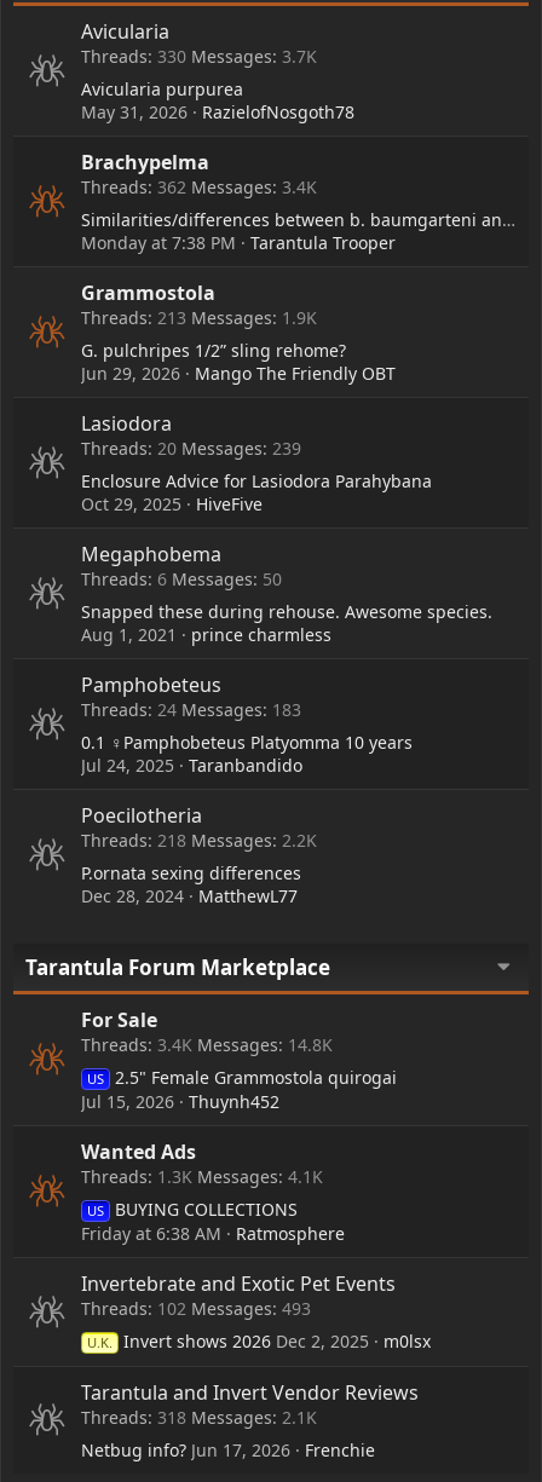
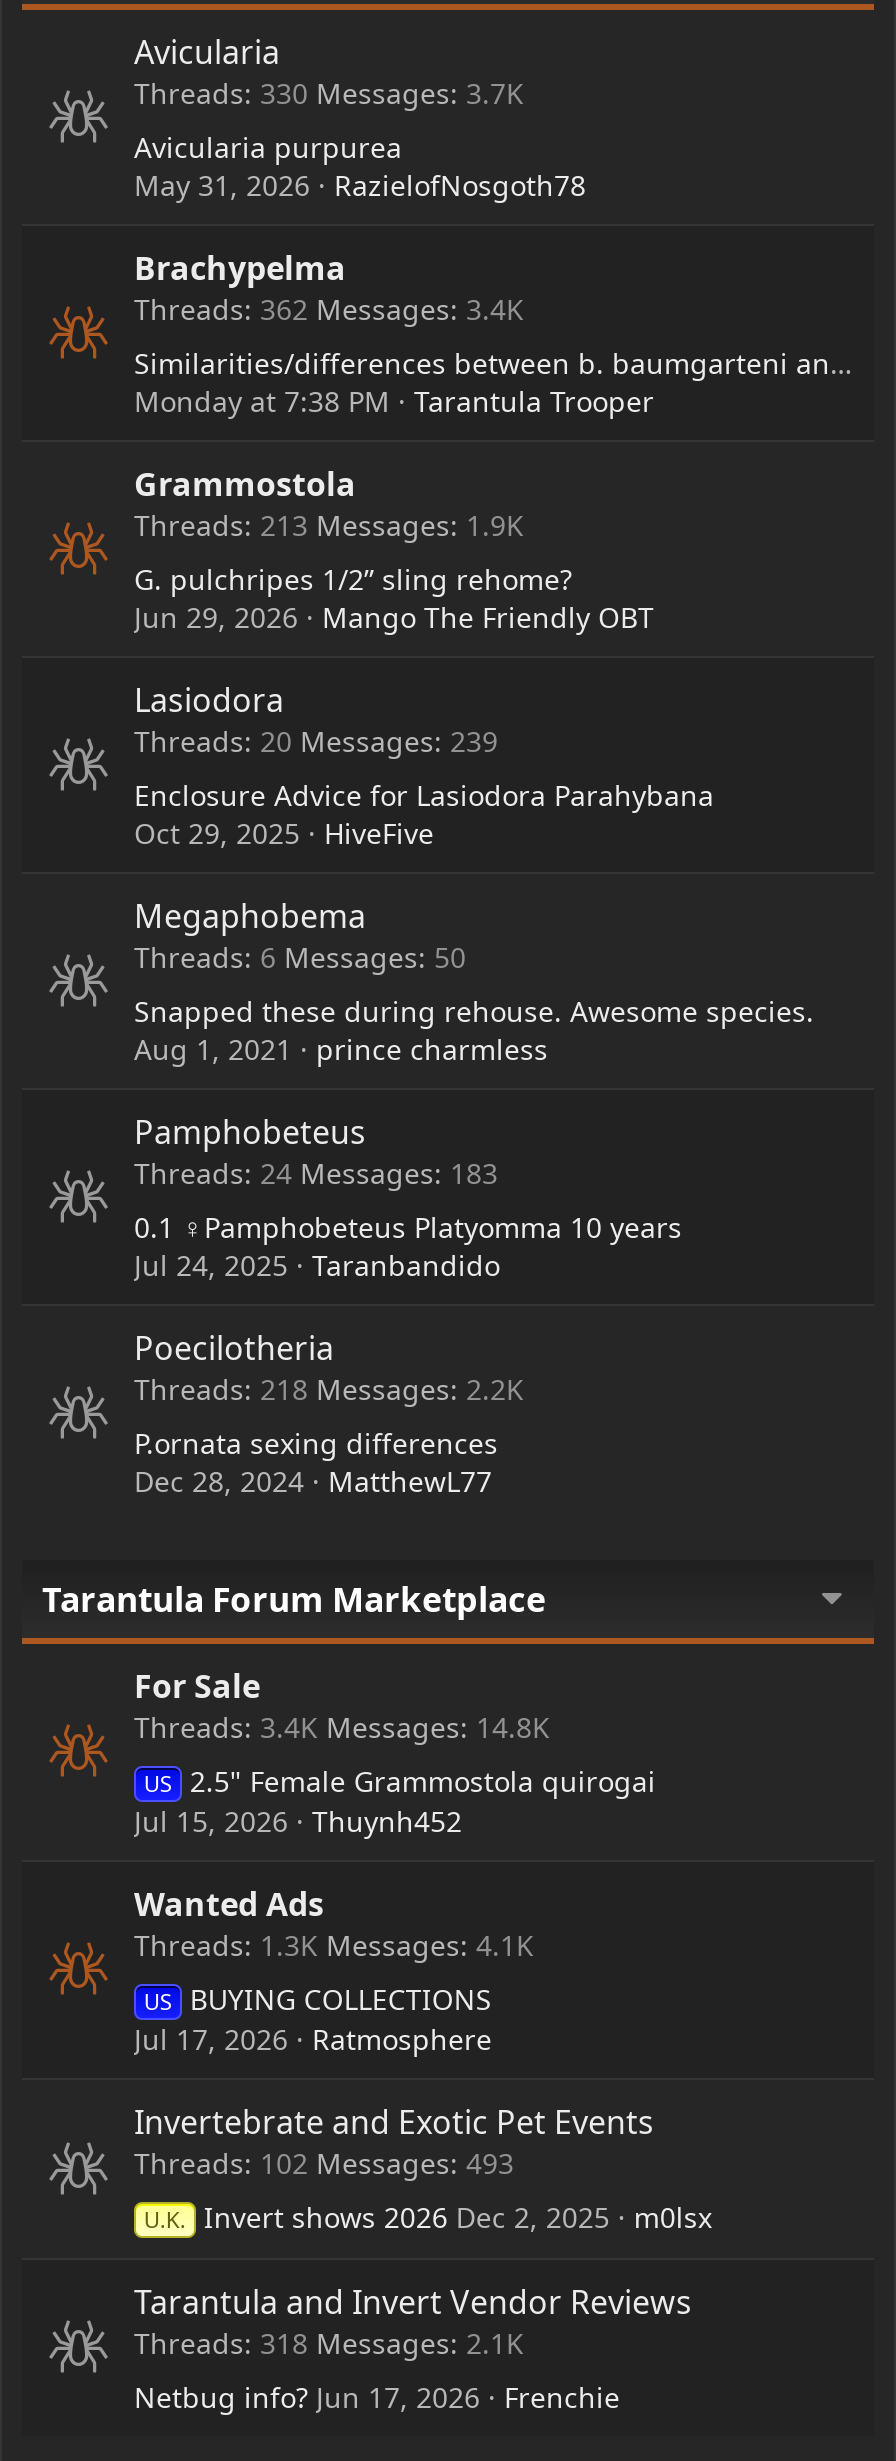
- Friday at 6:38 AM Ratmosphere
+ Jul 17, 2026 Ratmosphere
